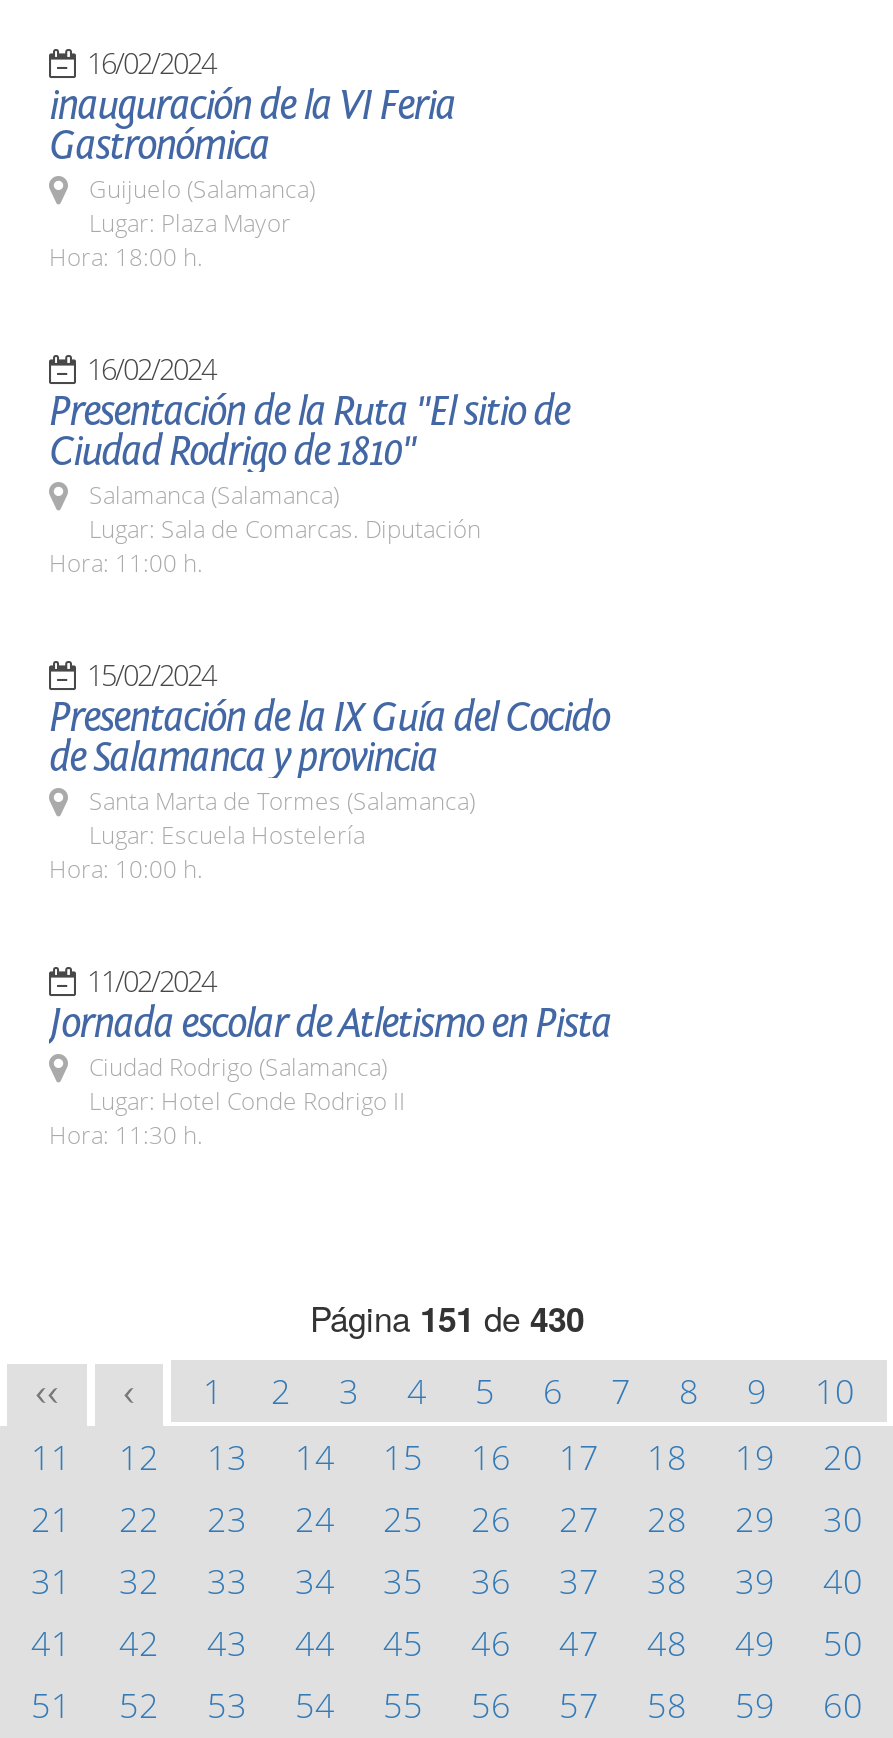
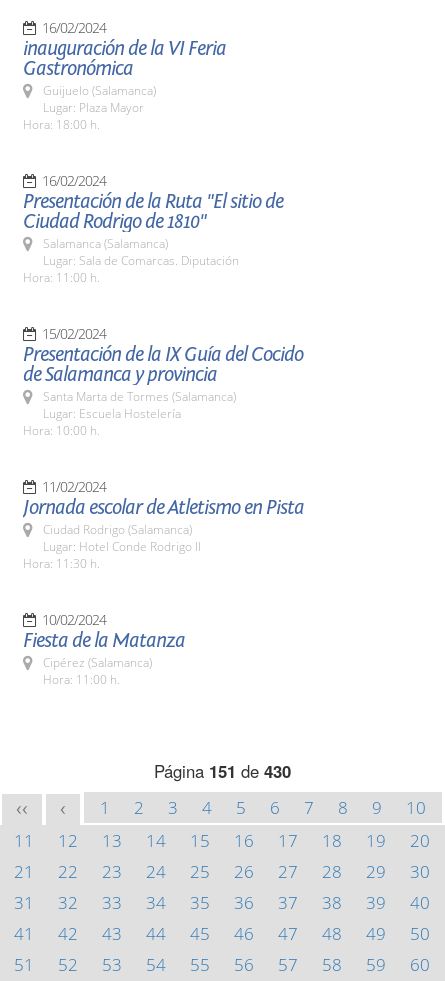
+ 10/02/2024
+ Fiesta de la Matanza
+ Cipérez (Salamanca)
+ Hora: 11:00 h.
